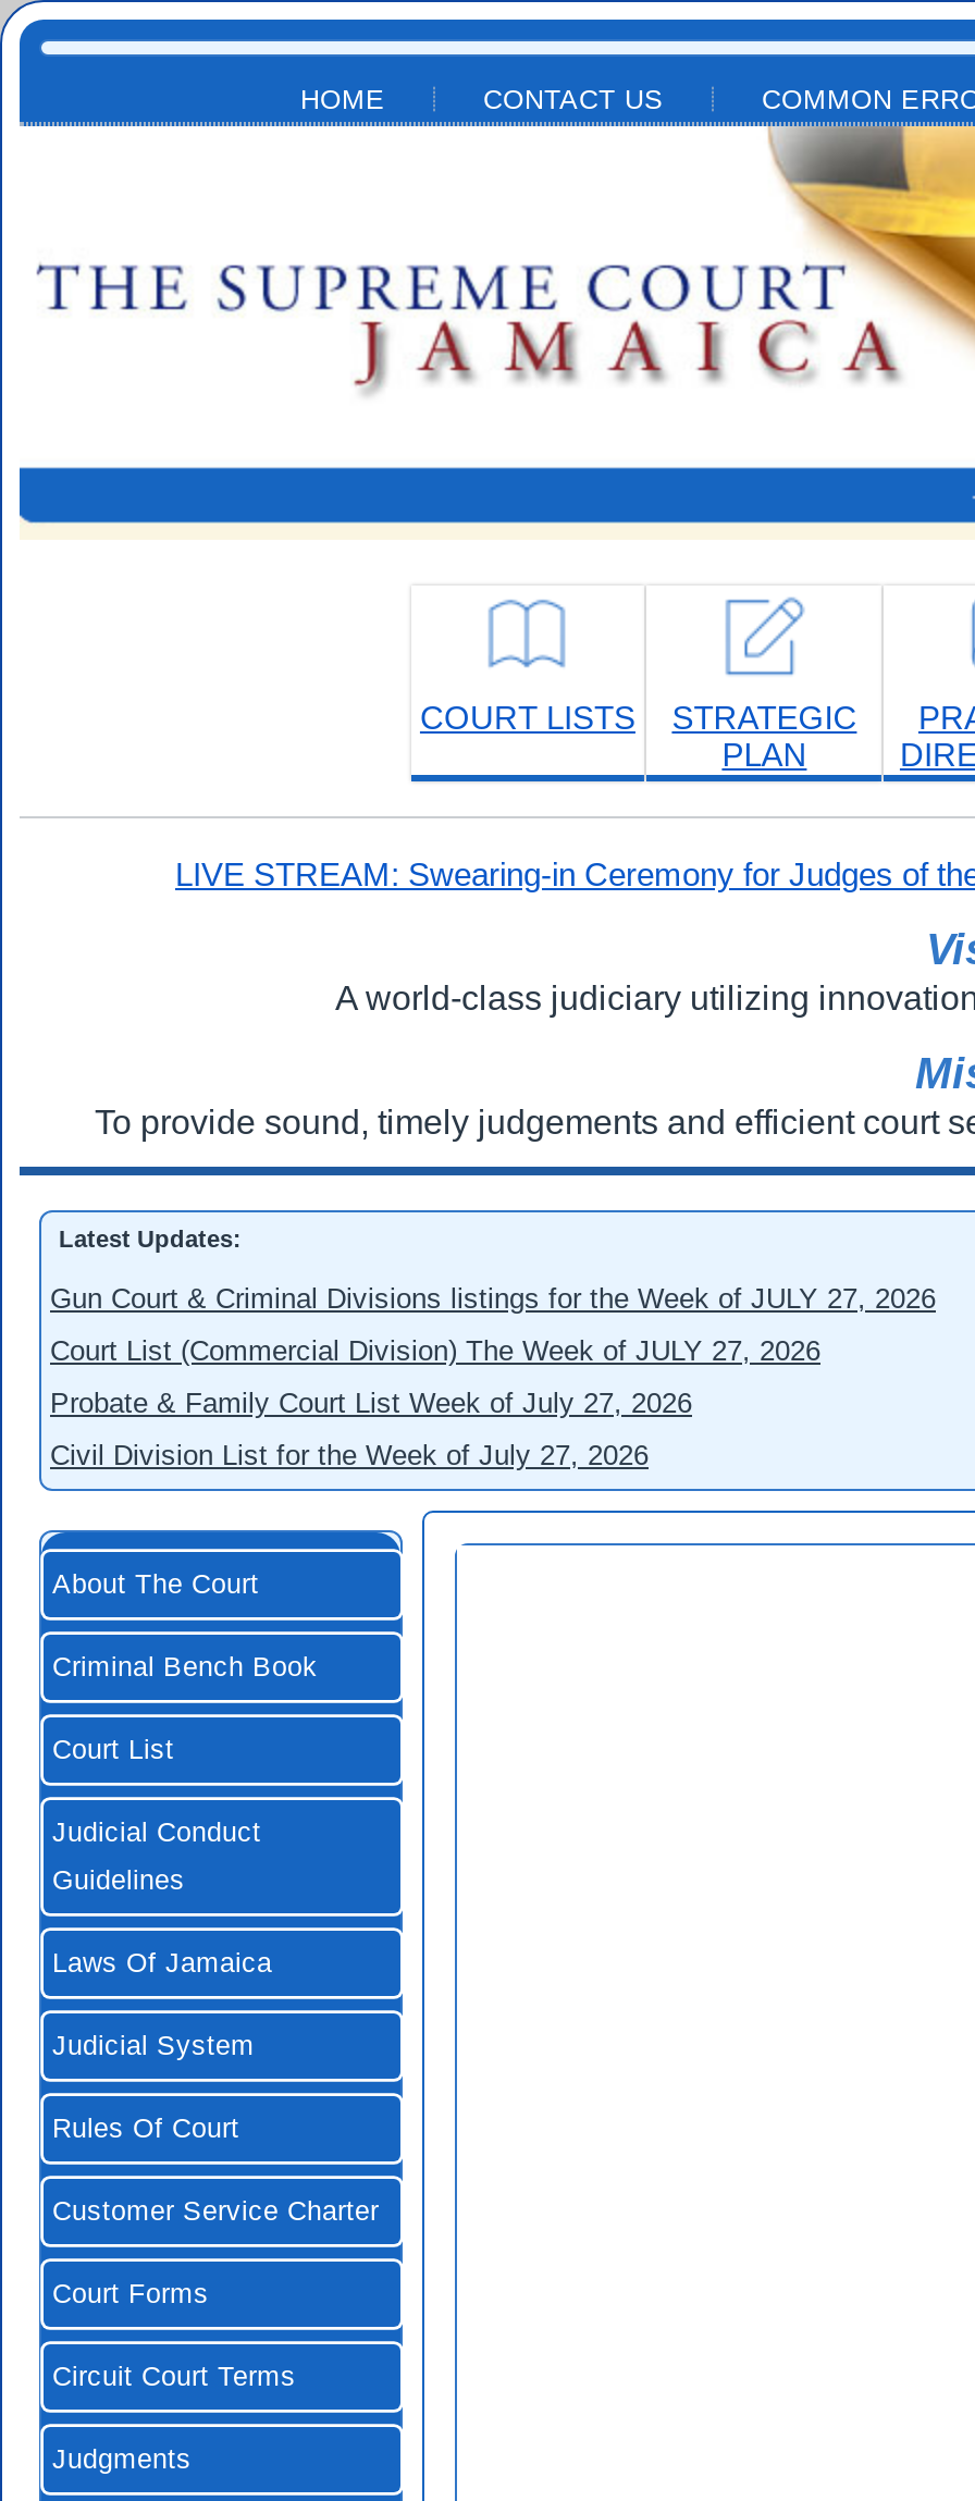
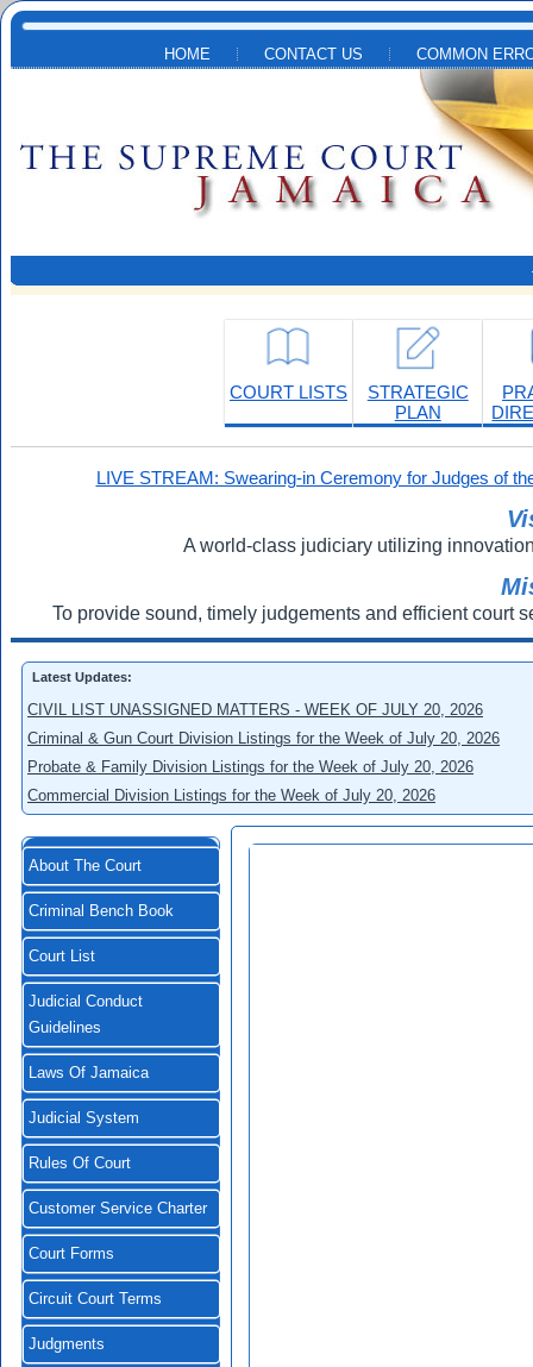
- Gun Court & Criminal Divisions listings for the Week of JULY 27, 2026
+ CIVIL LIST UNASSIGNED MATTERS - WEEK OF JULY 20, 2026

- Court List (Commercial Division) The Week of JULY 27, 2026
+ Criminal & Gun Court Division Listings for the Week of July 20, 2026

- Probate & Family Court List Week of July 27, 2026
+ Probate & Family Division Listings for the Week of July 20, 2026

- Civil Division List for the Week of July 27, 2026
+ Commercial Division Listings for the Week of July 20, 2026
